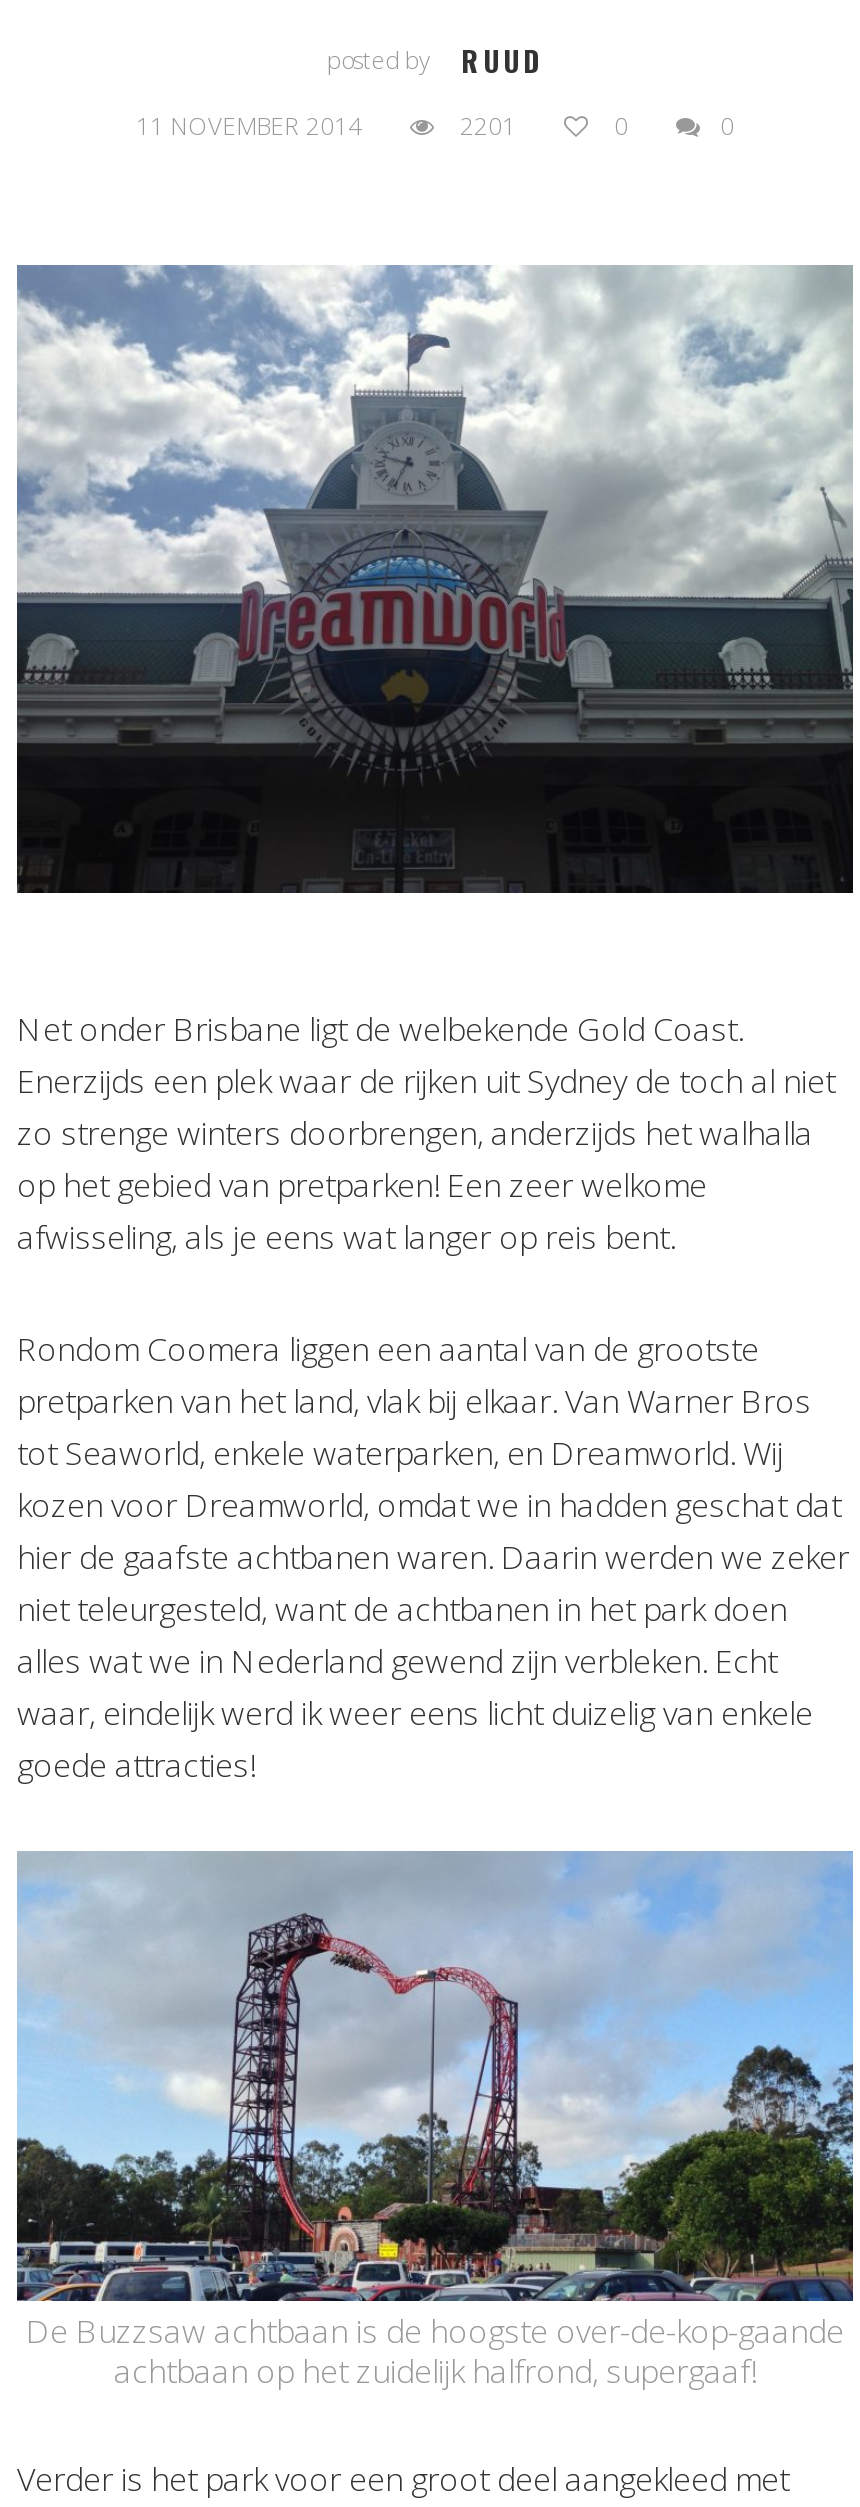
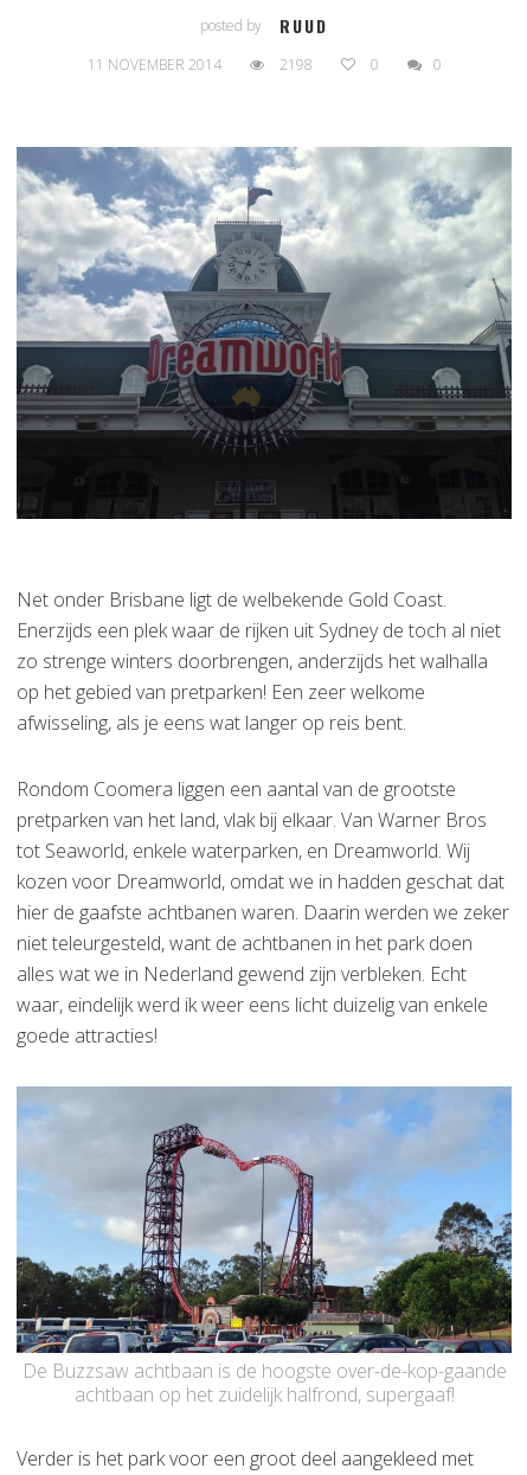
- 2201
+ 2198
